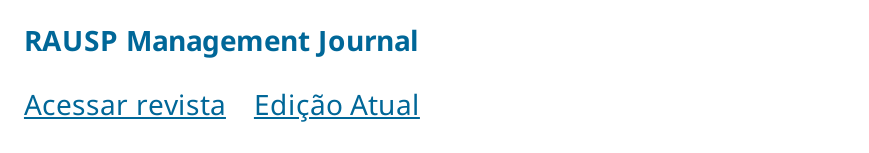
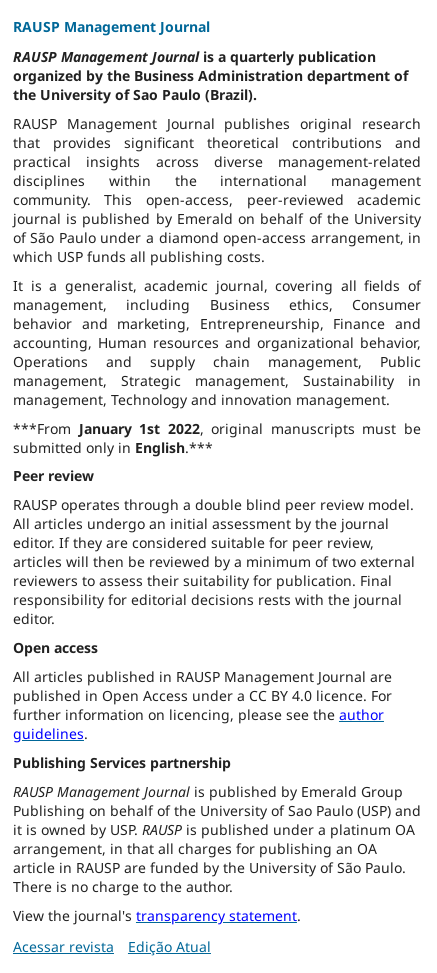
+ RAUSP Management Journal is a quarterly publication
+ organized by the Business Administration department of
+ the University of Sao Paulo (Brazil).
+ RAUSP Management Journal publishes original research
+ that provides significant theoretical contributions and
+ practical insights across diverse management-related
+ disciplines within the international management
+ community. This open-access, peer-reviewed academic
+ journal is published by Emerald on behalf of the University
+ of São Paulo under a diamond open-access arrangement, in
+ which USP funds all publishing costs.
+ It is a generalist, academic journal, covering all fields of
+ management, including Business ethics, Consumer
+ behavior and marketing, Entrepreneurship, Finance and
+ accounting, Human resources and organizational behavior,
+ Operations and supply chain management, Public
+ management, Strategic management, Sustainability in
+ management, Technology and innovation management.
+ ***From January 1st 2022, original manuscripts must be
+ submitted only in English.***
+ Peer review
+ RAUSP operates through a double blind peer review model.
+ All articles undergo an initial assessment by the journal
+ editor. If they are considered suitable for peer review,
+ articles will then be reviewed by a minimum of two external
+ reviewers to assess their suitability for publication. Final
+ responsibility for editorial decisions rests with the journal
+ editor.
+ Open access
+ All articles published in RAUSP Management Journal are
+ published in Open Access under a CC BY 4.0 licence. For
+ further information on licencing, please see the author
+ guidelines.
+ Publishing Services partnership
+ RAUSP Management Journal is published by Emerald Group
+ Publishing on behalf of the University of Sao Paulo (USP) and
+ it is owned by USP. RAUSP is published under a platinum OA
+ arrangement, in that all charges for publishing an OA
+ article in RAUSP are funded by the University of São Paulo.
+ There is no charge to the author.
+ View the journal's transparency statement.
